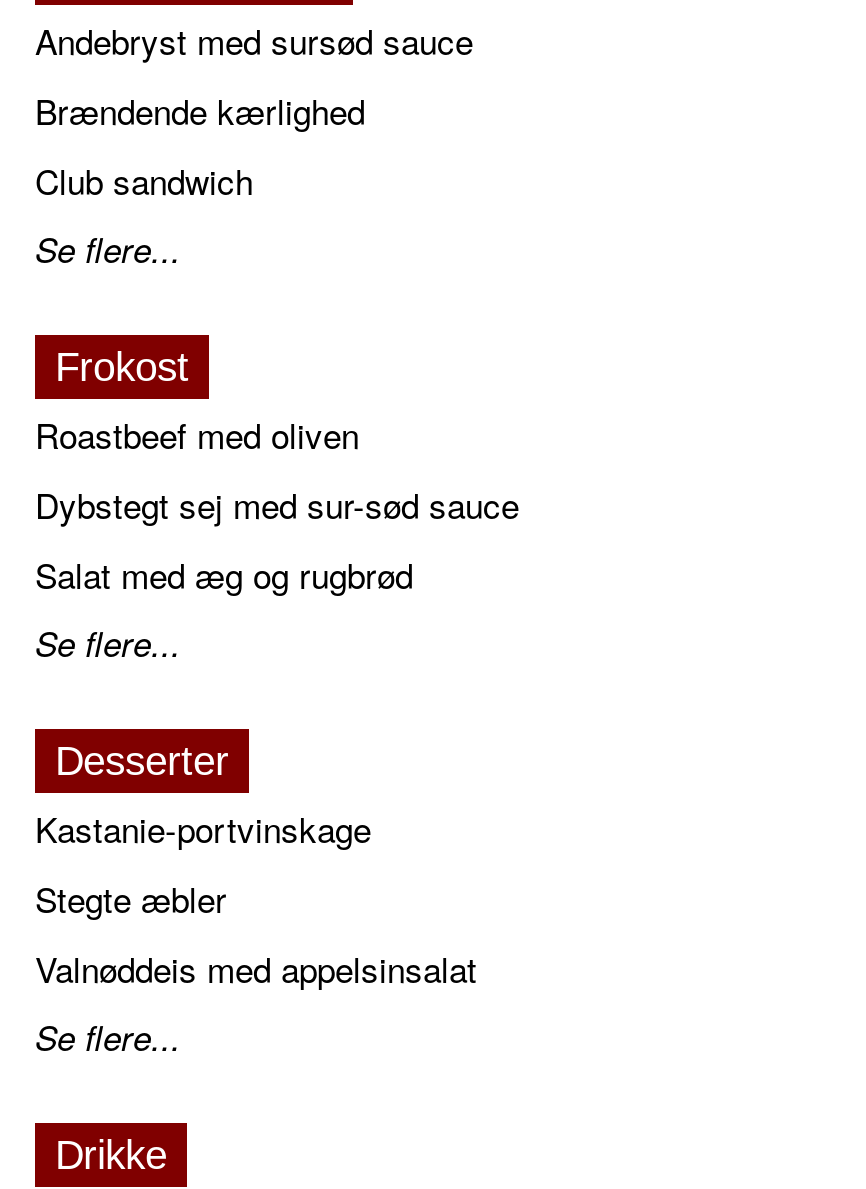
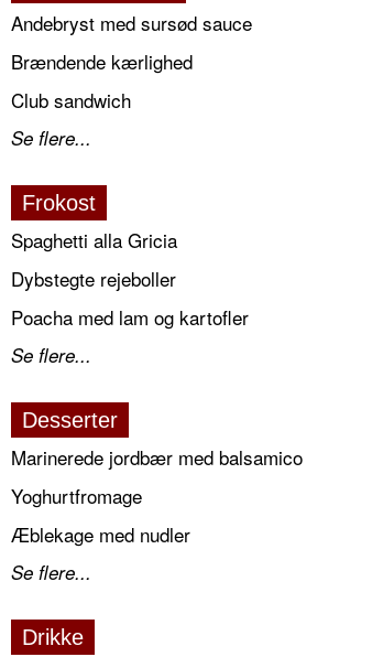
- Roastbeef med oliven
- Dybstegt sej med sur-sød sauce
- Salat med æg og rugbrød
+ Spaghetti alla Gricia
+ Dybstegte rejeboller
+ Poacha med lam og kartofler

- Kastanie-portvinskage
- Stegte æbler
- Valnøddeis med appelsinsalat
+ Marinerede jordbær med balsamico
+ Yoghurtfromage
+ Æblekage med nudler
